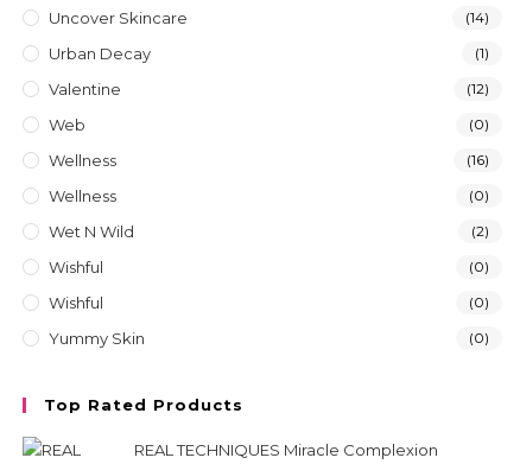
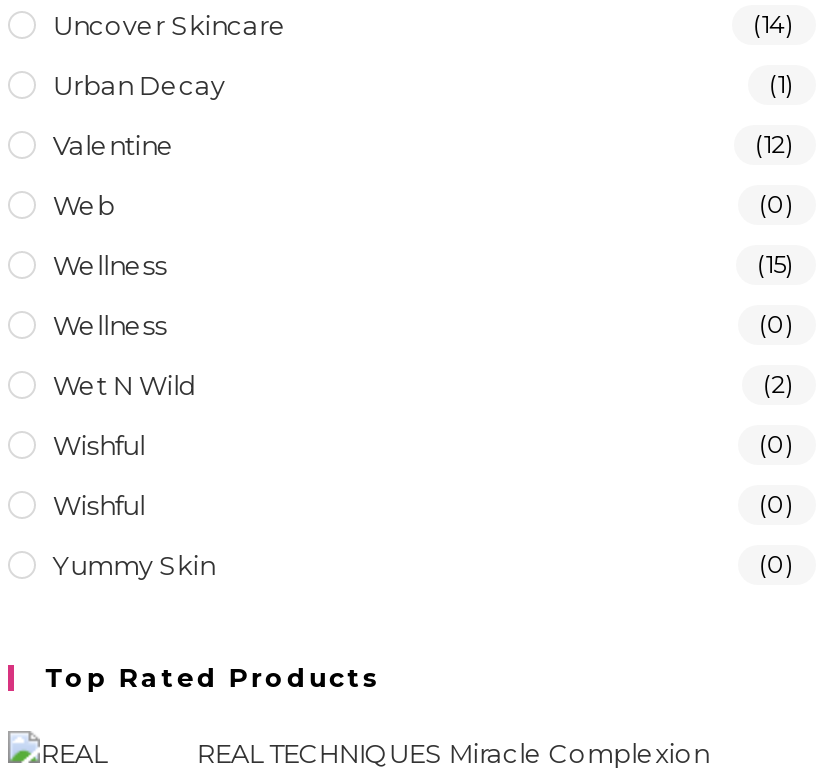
- (16)
+ (15)
